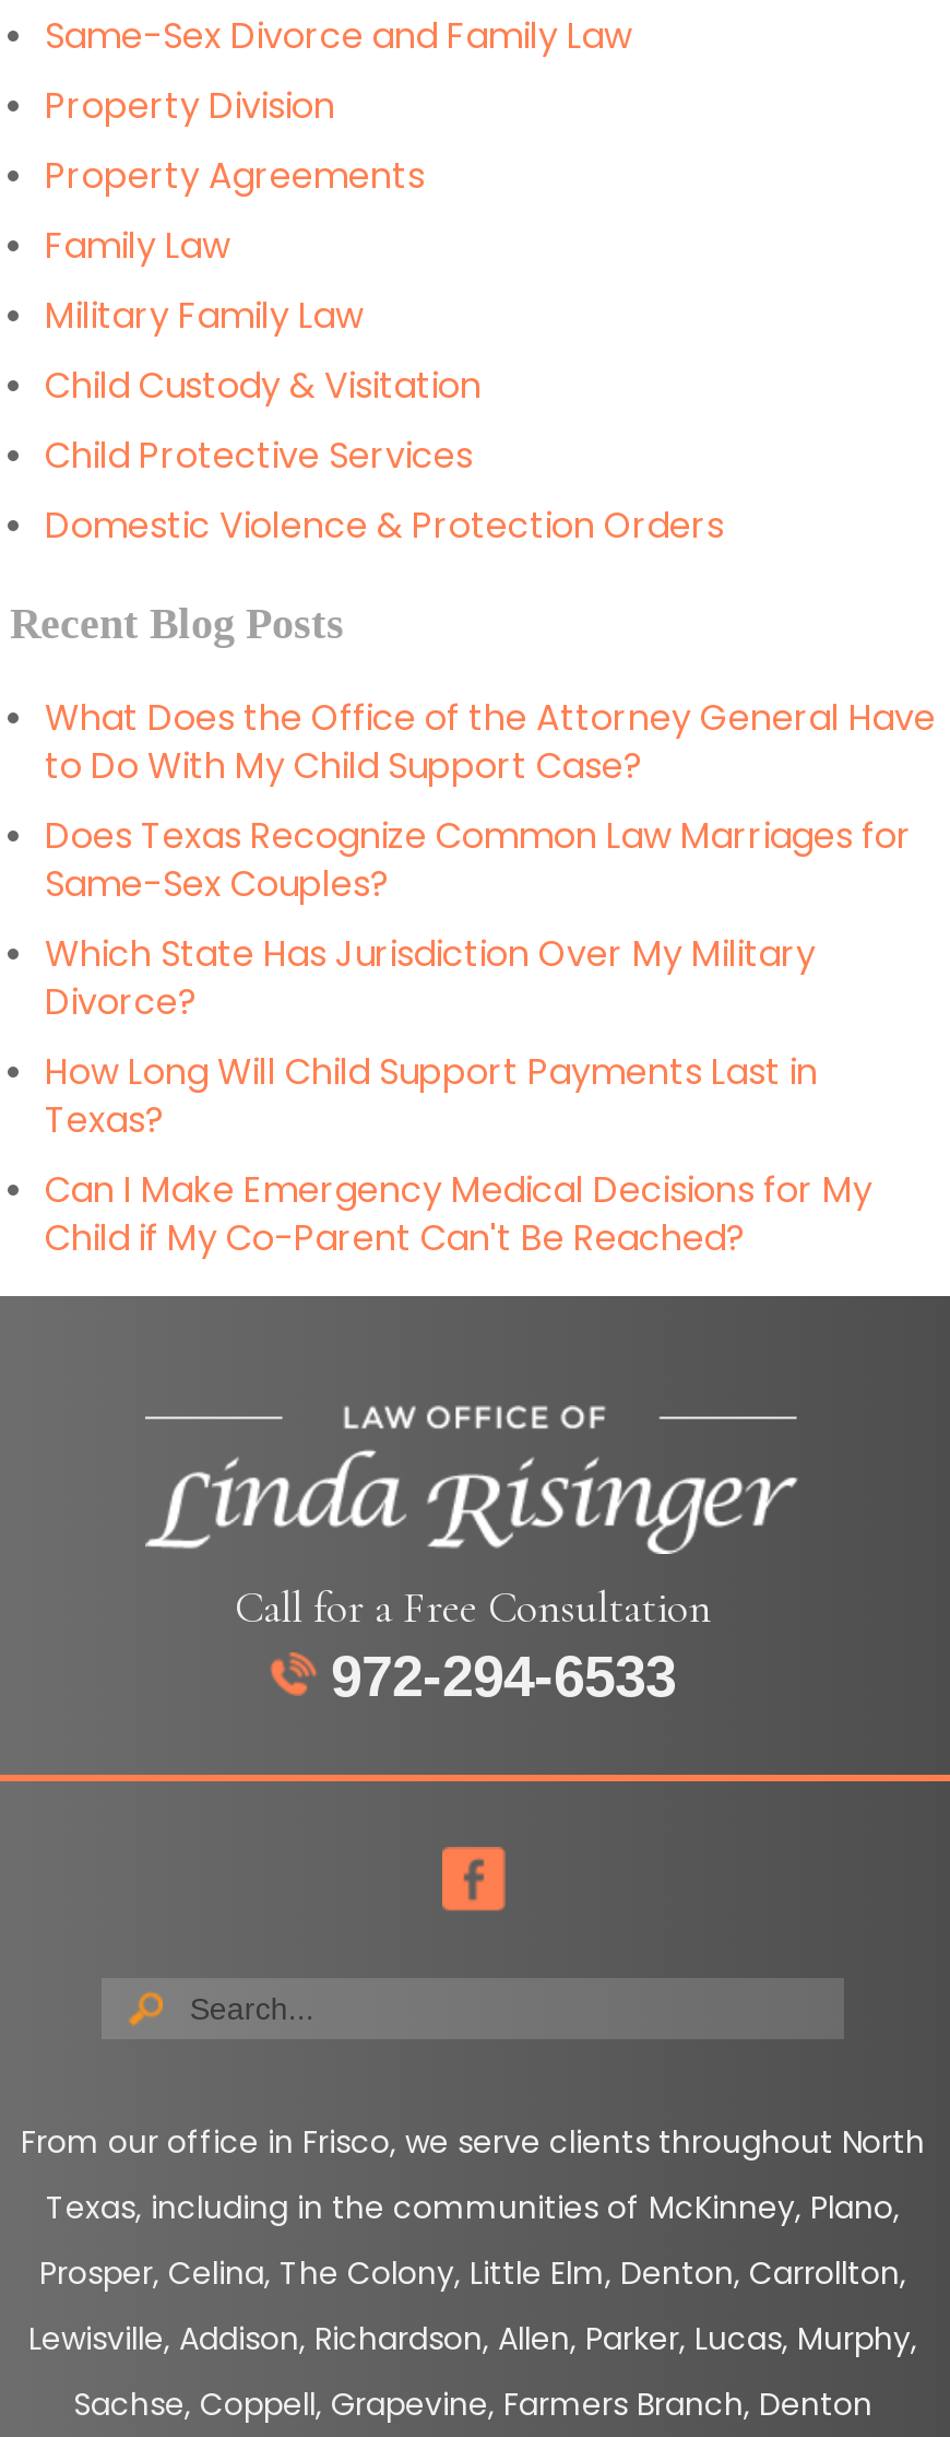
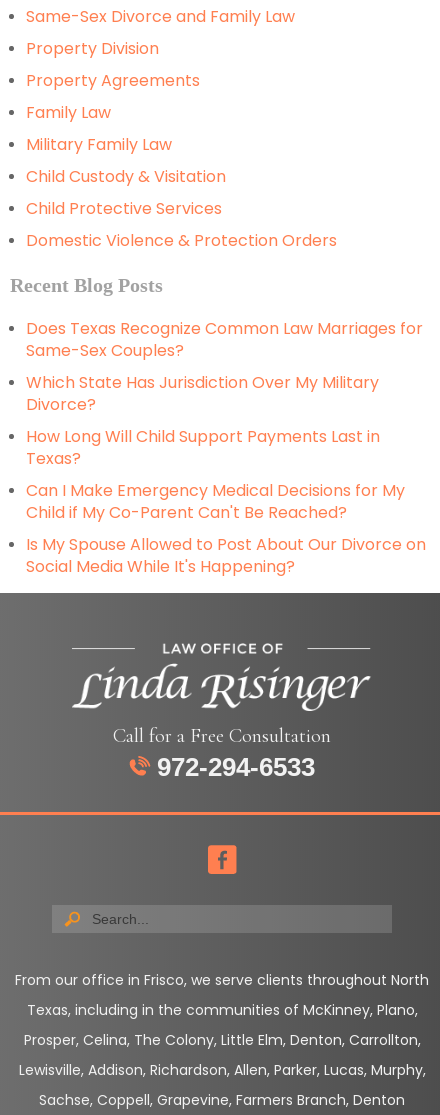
- What Does the Office of the Attorney General Have
- to Do With My Child Support Case?

moved up: Does Texas Recognize Common Law Marriages for | Same-Sex Couples? | Which State Has Jurisdiction Over My Military | Divorce? | How Long Will Child Support Payments Last in | Texas? | Can I Make Emergency Medical Decisions for My | Child if My Co-Parent Can't Be Reached?

+ Is My Spouse Allowed to Post About Our Divorce on
+ Social Media While It's Happening?
